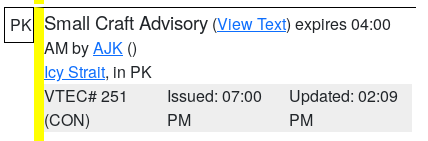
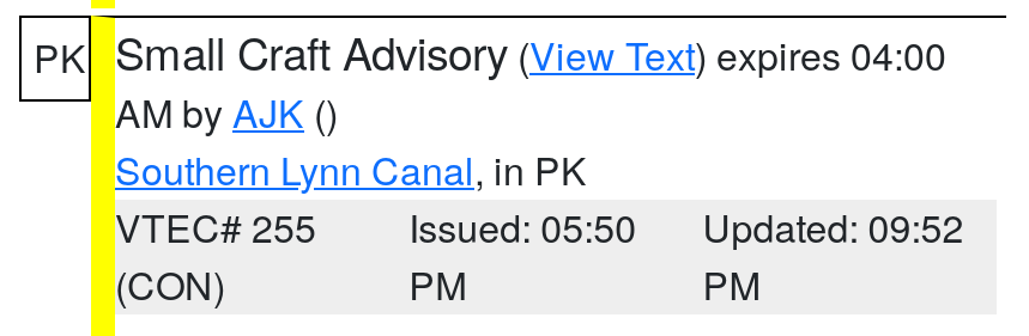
- Icy Strait, in PK
- VTEC# 251
+ Southern Lynn Canal, in PK
+ VTEC# 255

- Issued: 07:00
+ Issued: 05:50

- Updated: 02:09
+ Updated: 09:52
